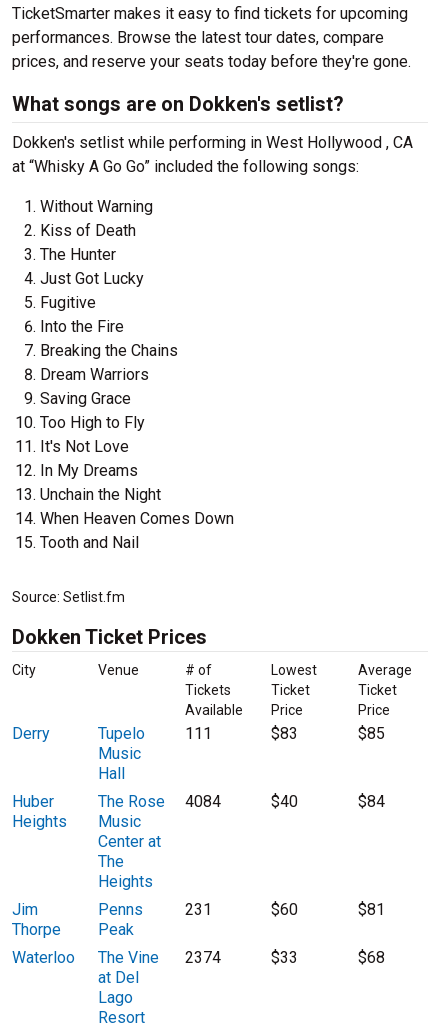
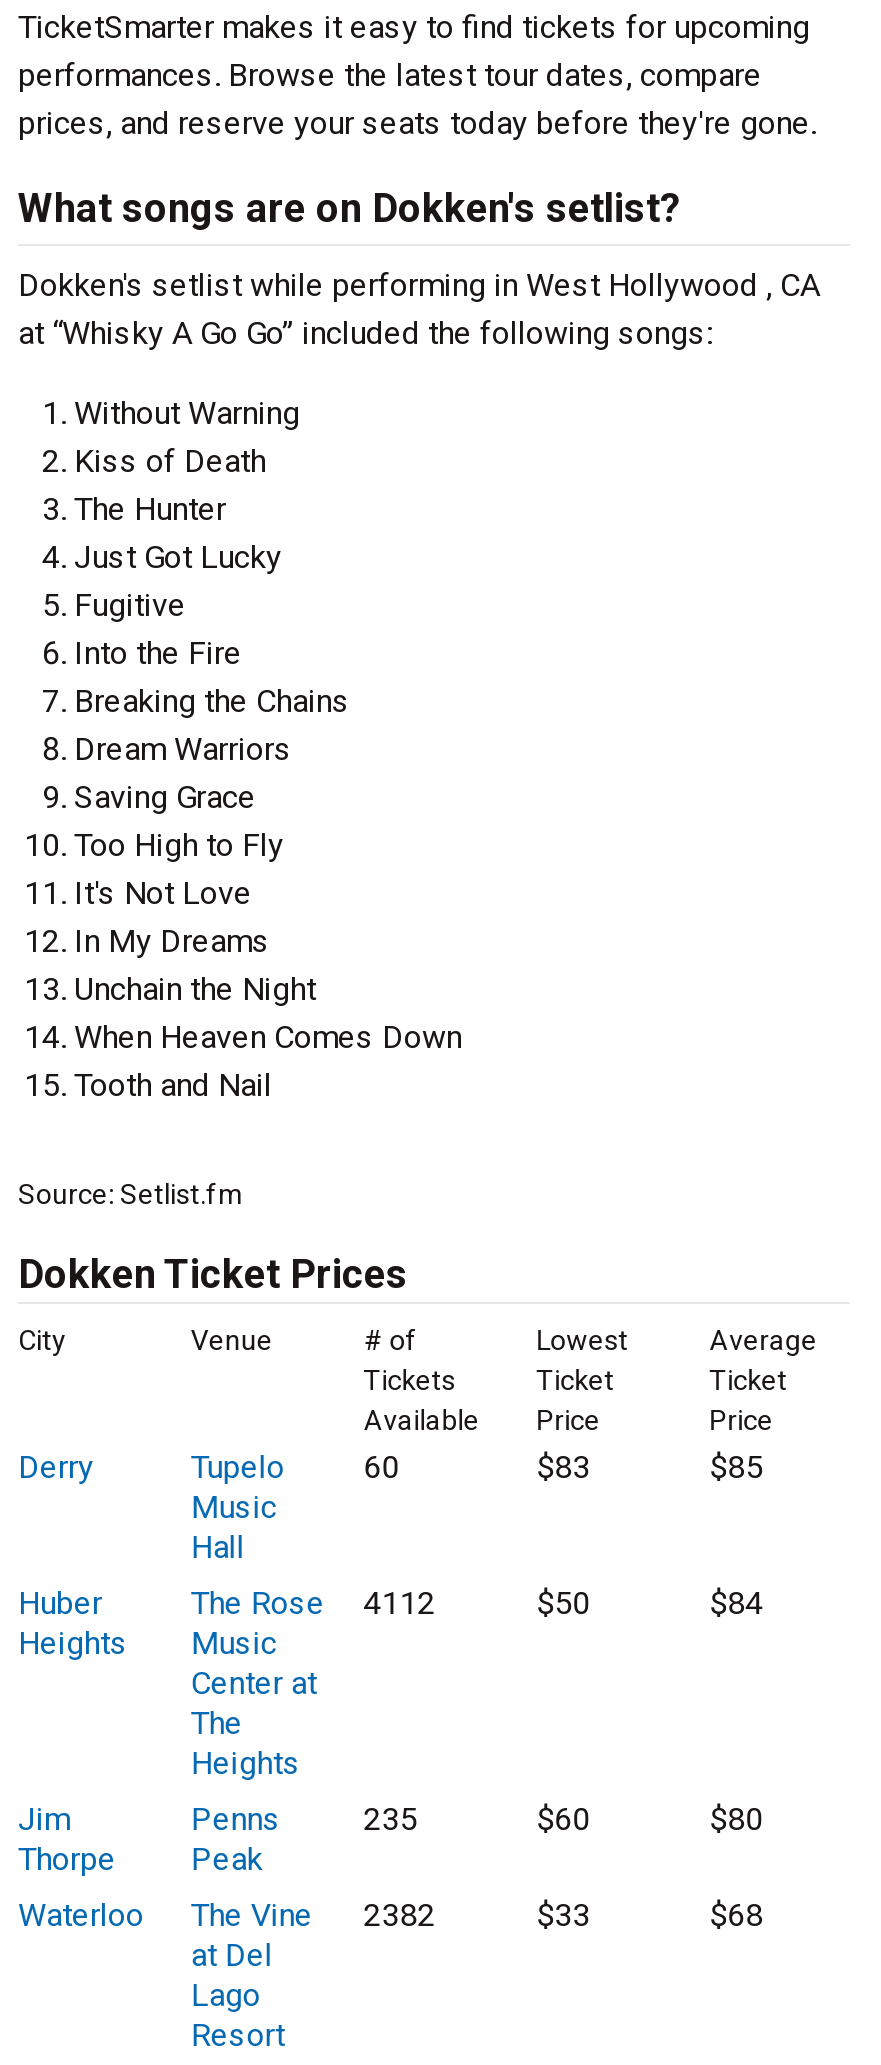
- 111
+ 60

- The Rose 4084
+ The Rose 4112

- $40
+ $50

- 231
+ 235

- $81
+ $80

- Waterloo The Vine 2374
+ Waterloo The Vine 2382
